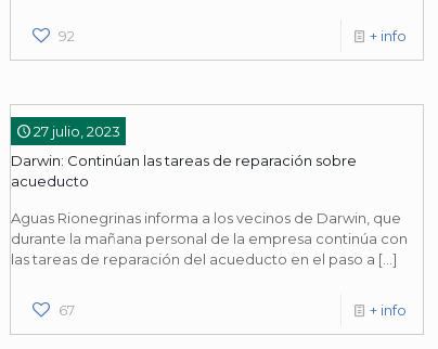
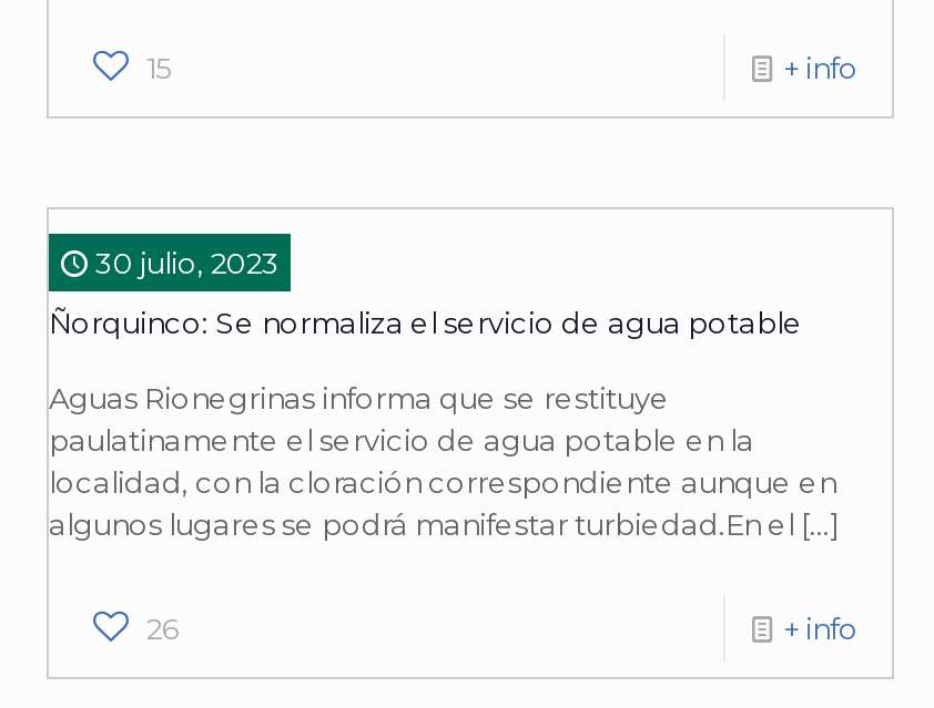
- 92
+ 15

- 27 julio, 2023
+ 30 julio, 2023

- Darwin: Continúan las tareas de reparación sobre
- acueducto
+ Ñorquinco: Se normaliza el servicio de agua potable

- Aguas Rionegrinas informa a los vecinos de Darwin, que
- durante la mañana personal de la empresa continúa con
- las tareas de reparación del acueducto en el paso a […]
+ Aguas Rionegrinas informa que se restituye
+ paulatinamente el servicio de agua potable en la
+ localidad, con la cloración correspondiente aunque en
+ algunos lugares se podrá manifestar turbiedad.En el […]

- 67
+ 26
